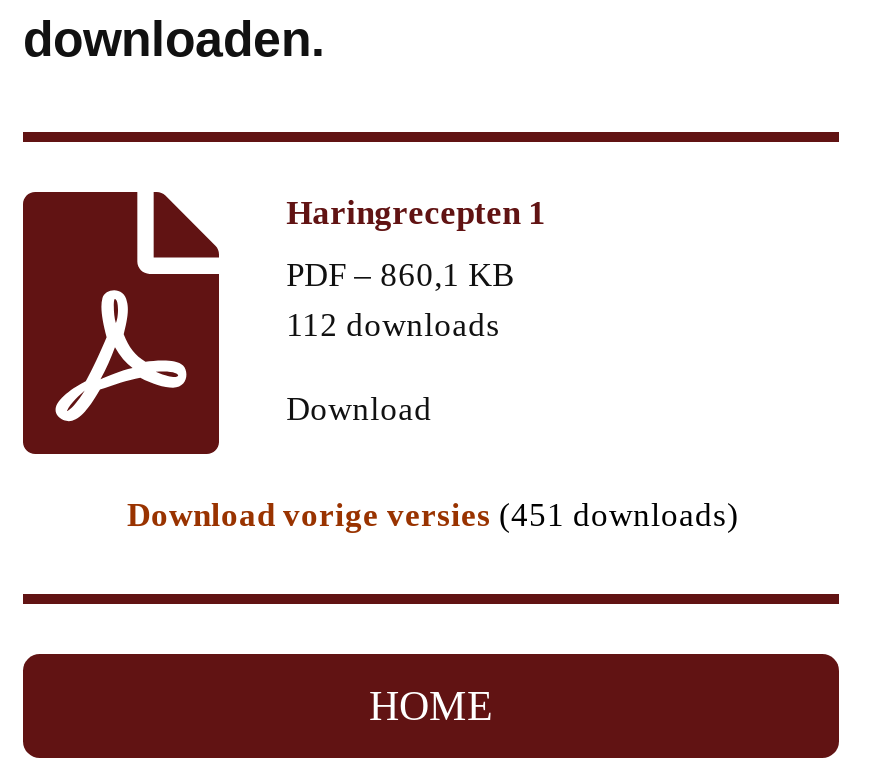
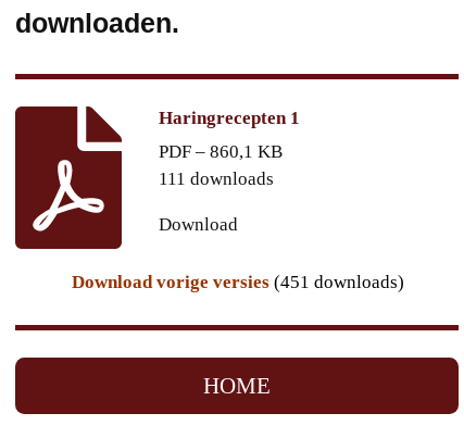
- 112 downloads
+ 111 downloads
